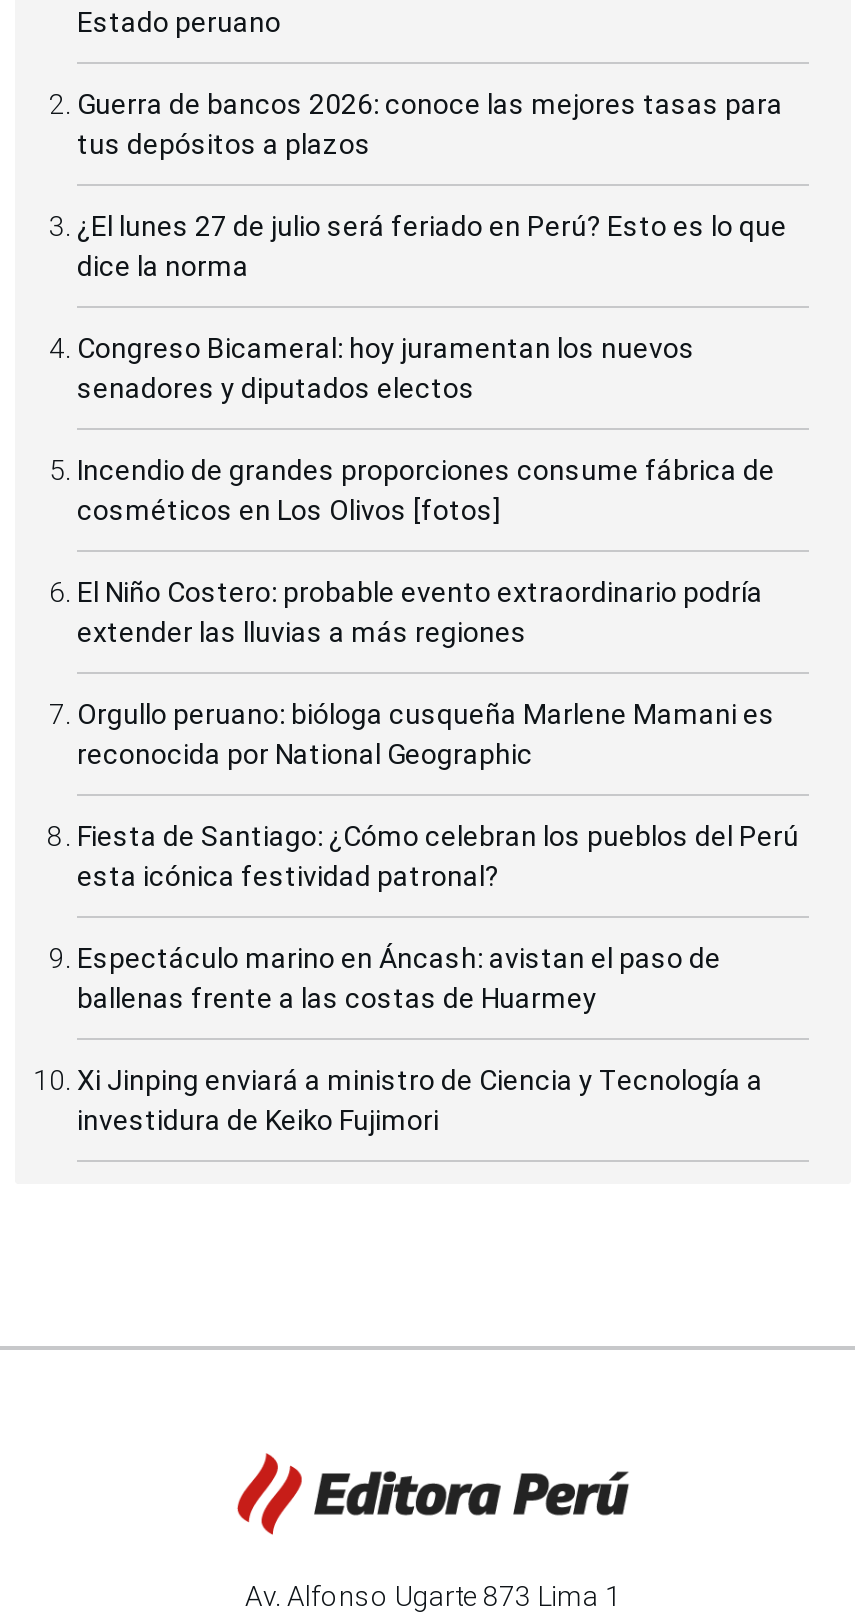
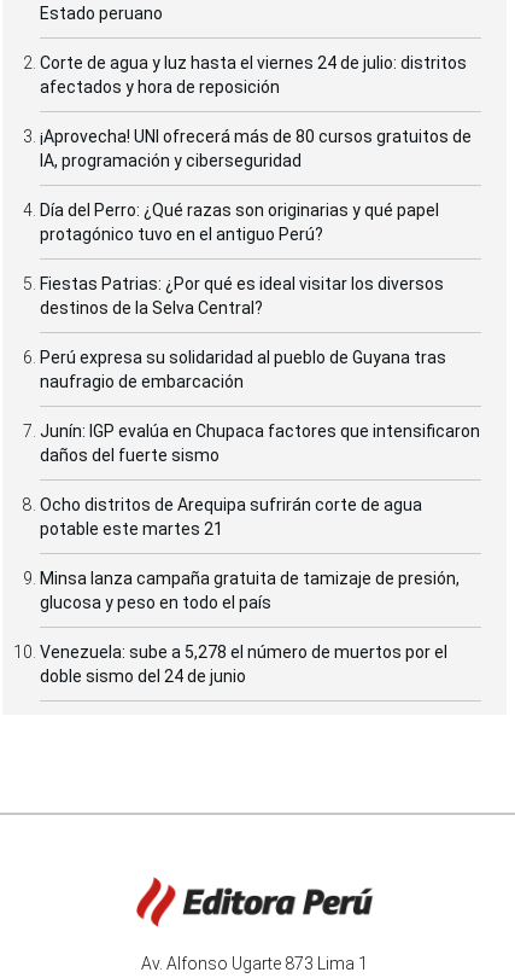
- Guerra de bancos 2026: conoce las mejores tasas para
- tus depósitos a plazos
+ Corte de agua y luz hasta el viernes 24 de julio: distritos
+ afectados y hora de reposición

- ¿El lunes 27 de julio será feriado en Perú? Esto es lo que
- dice la norma
+ ¡Aprovecha! UNI ofrecerá más de 80 cursos gratuitos de
+ IA, programación y ciberseguridad

- Congreso Bicameral: hoy juramentan los nuevos
- senadores y diputados electos
+ Día del Perro: ¿Qué razas son originarias y qué papel
+ protagónico tuvo en el antiguo Perú?

- Incendio de grandes proporciones consume fábrica de
- cosméticos en Los Olivos [fotos]
+ Fiestas Patrias: ¿Por qué es ideal visitar los diversos
+ destinos de la Selva Central?

- El Niño Costero: probable evento extraordinario podría
- extender las lluvias a más regiones
+ Perú expresa su solidaridad al pueblo de Guyana tras
+ naufragio de embarcación

- Orgullo peruano: bióloga cusqueña Marlene Mamani es
- reconocida por National Geographic
+ Junín: IGP evalúa en Chupaca factores que intensificaron
+ daños del fuerte sismo

- Fiesta de Santiago: ¿Cómo celebran los pueblos del Perú
- esta icónica festividad patronal?
+ Ocho distritos de Arequipa sufrirán corte de agua
+ potable este martes 21

- Espectáculo marino en Áncash: avistan el paso de
- ballenas frente a las costas de Huarmey
+ Minsa lanza campaña gratuita de tamizaje de presión,
+ glucosa y peso en todo el país

- Xi Jinping enviará a ministro de Ciencia y Tecnología a
- investidura de Keiko Fujimori
+ Venezuela: sube a 5,278 el número de muertos por el
+ doble sismo del 24 de junio
